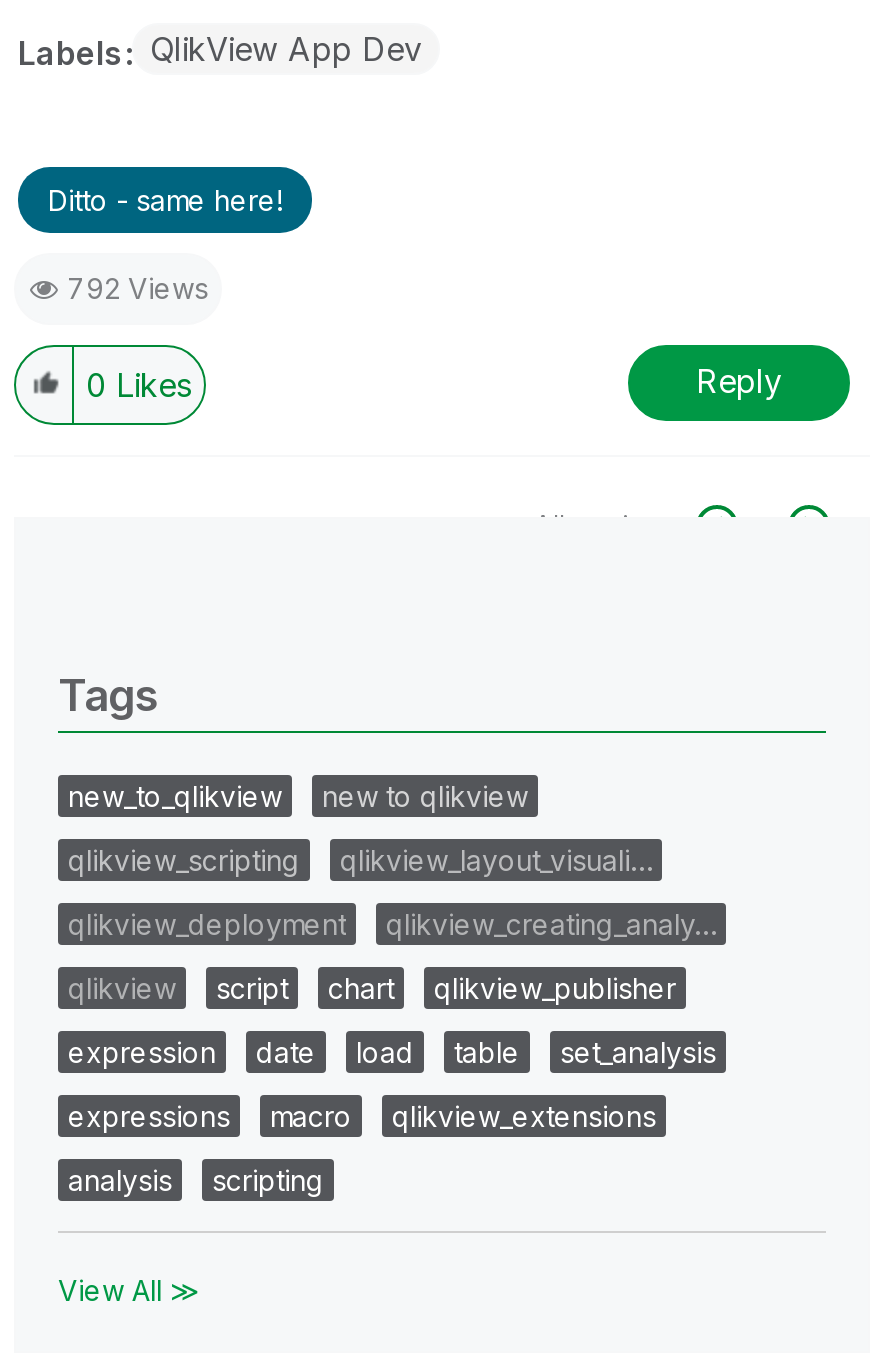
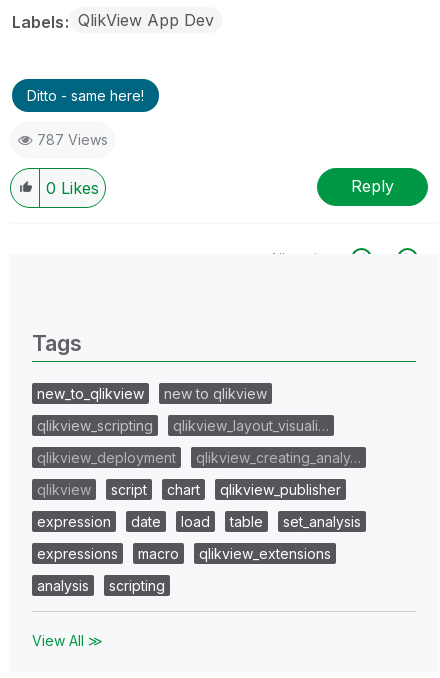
- 792 Views
+ 787 Views
